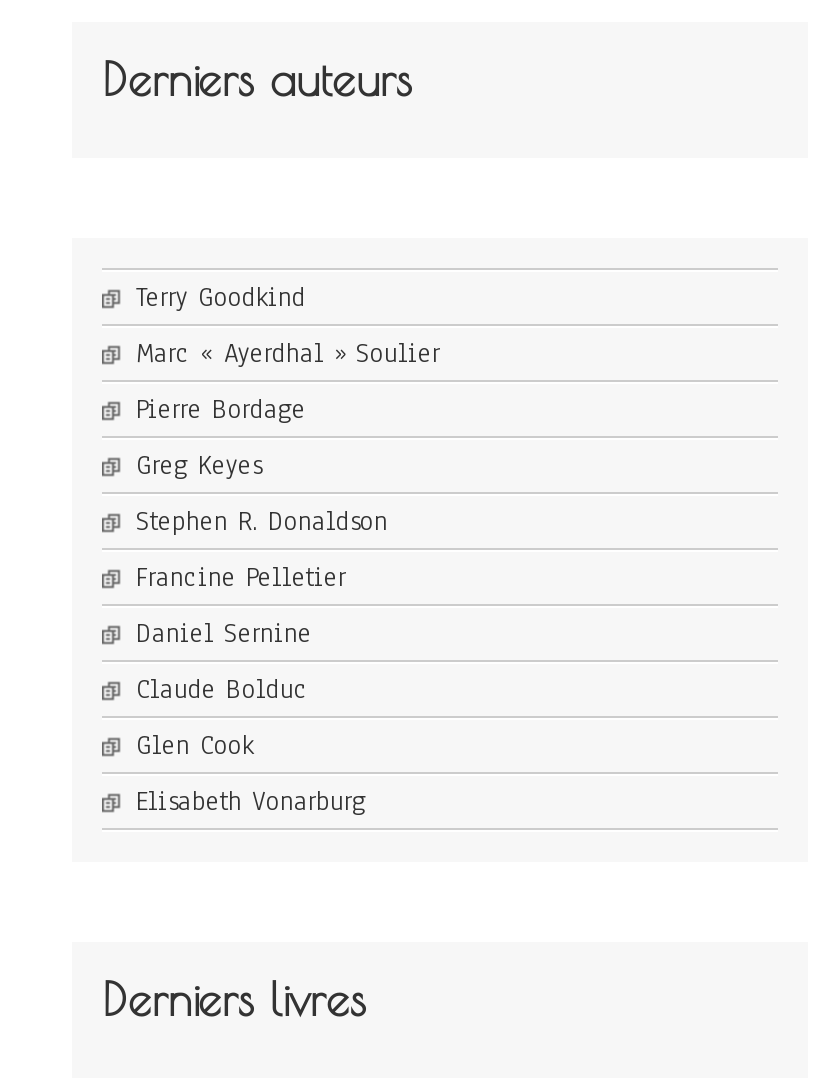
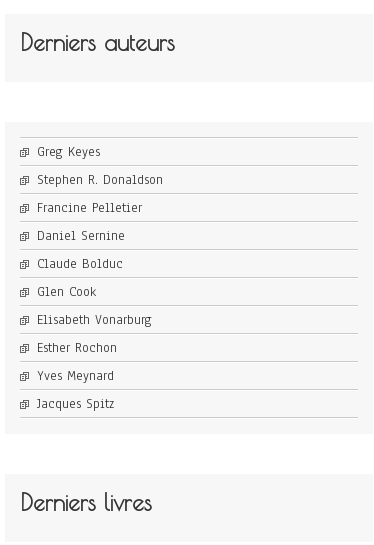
- Terry Goodkind
- Marc « Ayerdhal » Soulier
- Pierre Bordage

moved up: Greg Keyes | Stephen R. Donaldson | Francine Pelletier | Daniel Sernine | Claude Bolduc | Glen Cook | Elisabeth Vonarburg

+ Esther Rochon
+ Yves Meynard
+ Jacques Spitz
